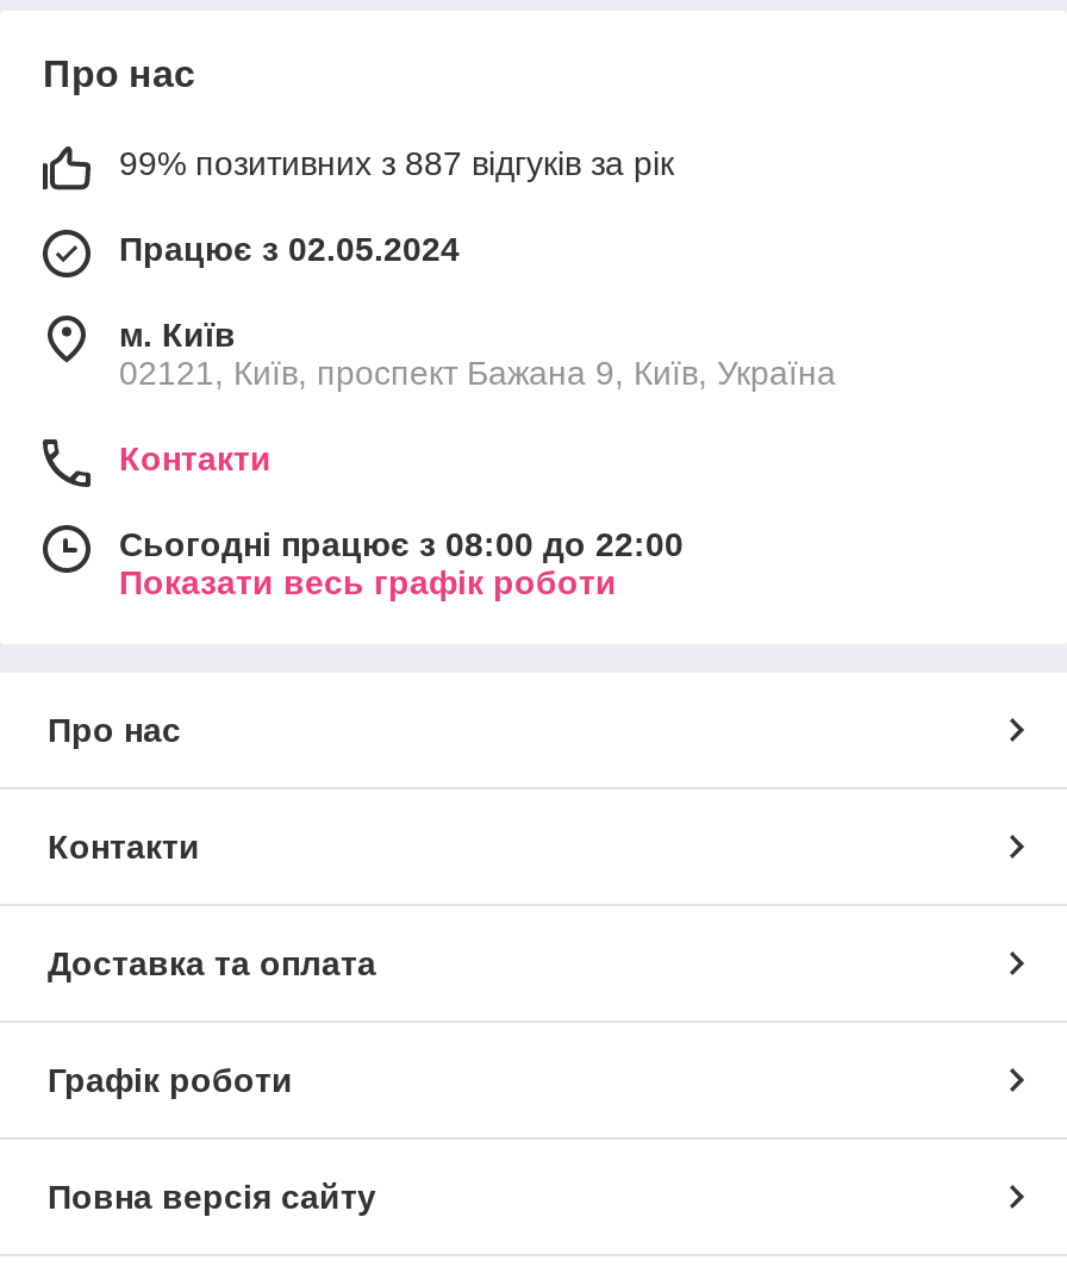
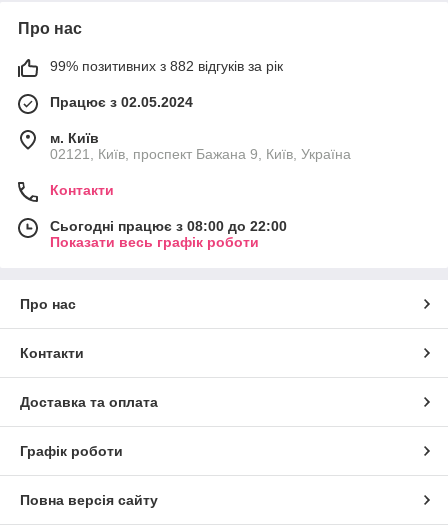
- 99% позитивних з 887 відгуків за рік
+ 99% позитивних з 882 відгуків за рік
